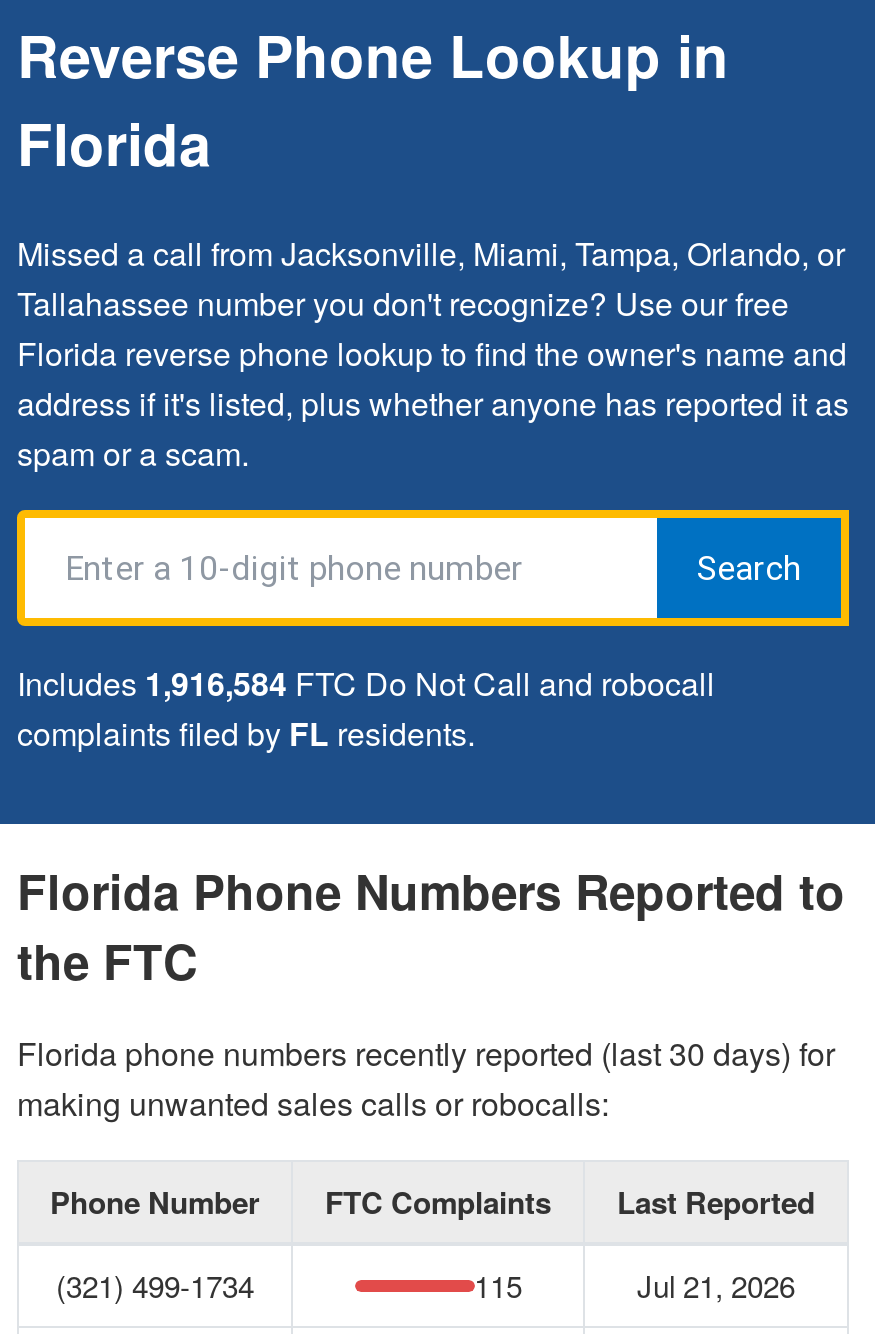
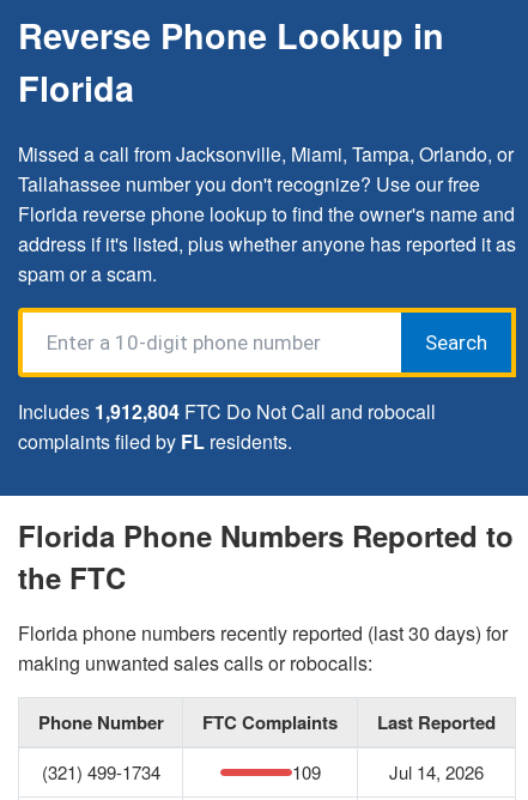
- Includes 1,916,584 FTC Do Not Call and robocall
+ Includes 1,912,804 FTC Do Not Call and robocall

- 115
+ 109

- Jul 21, 2026
+ Jul 14, 2026
